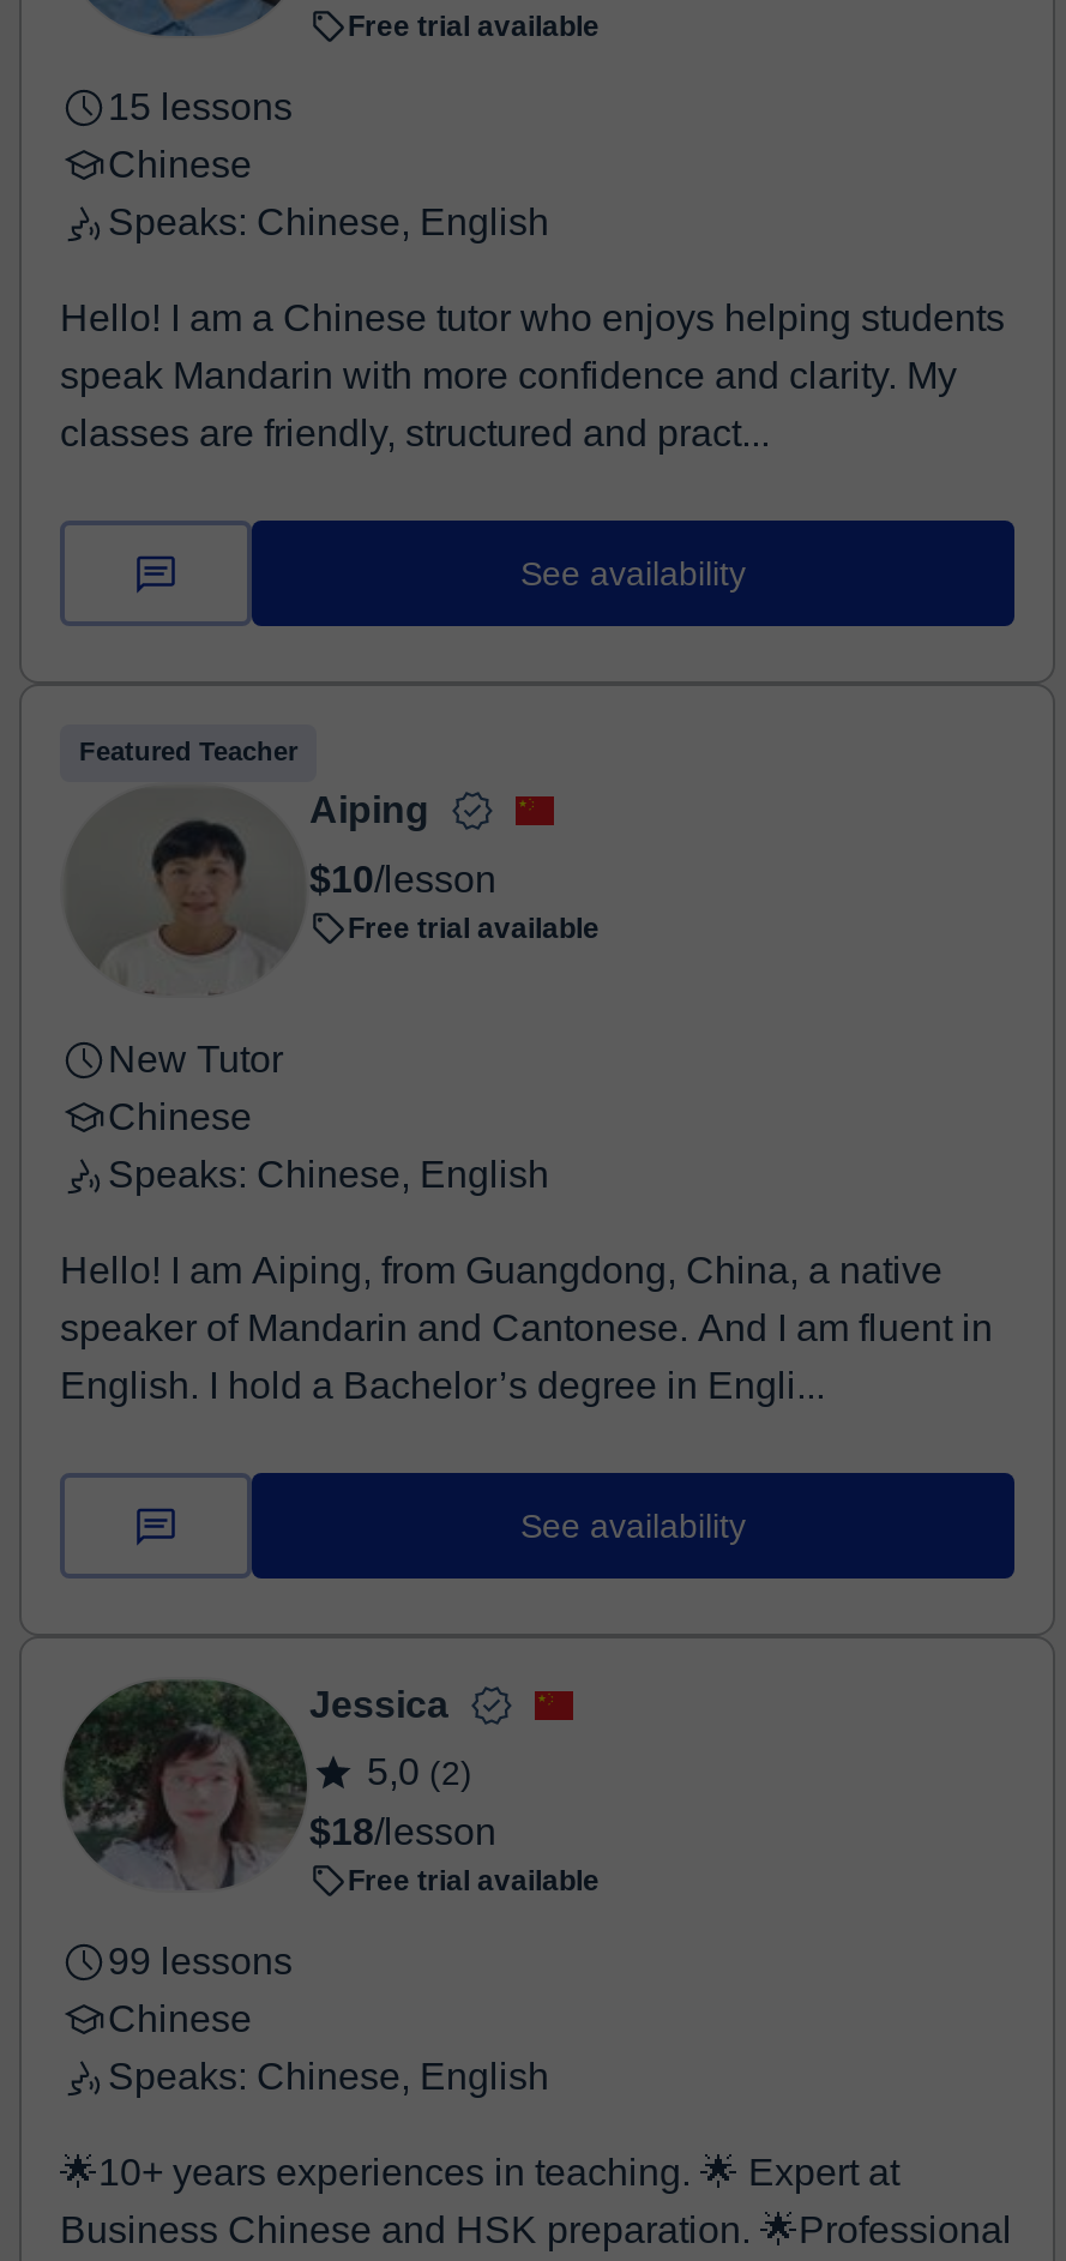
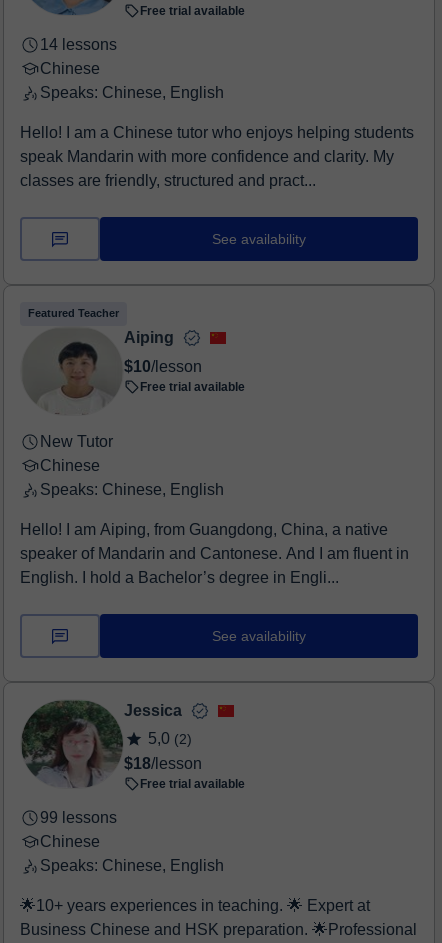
- 15 lessons
+ 14 lessons
